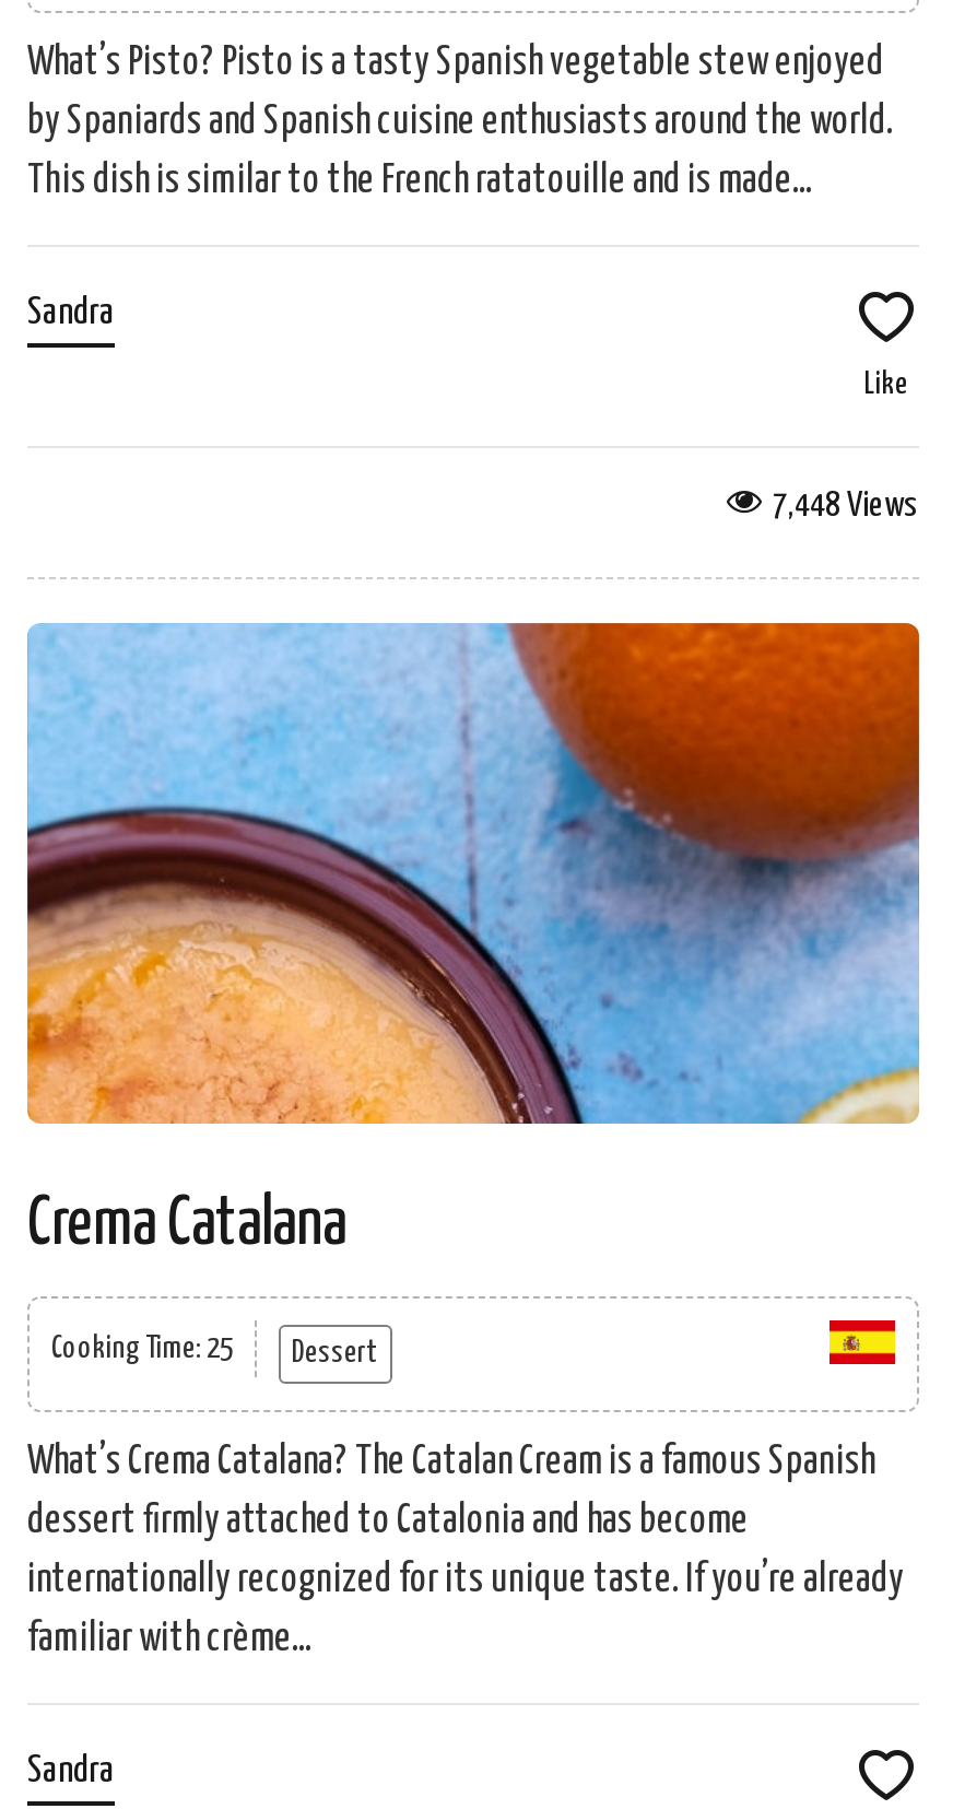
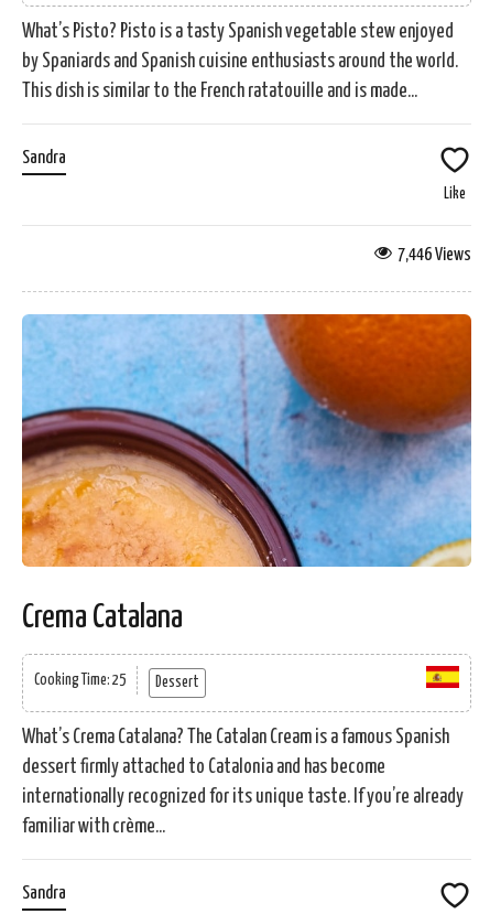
- 7,448 Views
+ 7,446 Views
